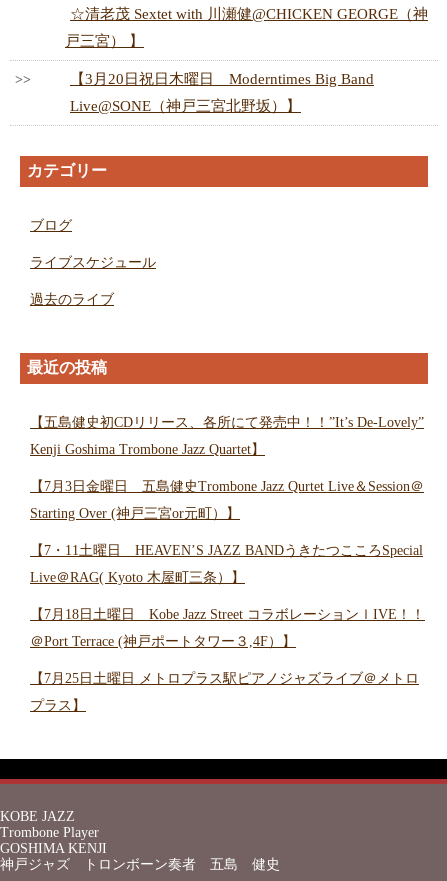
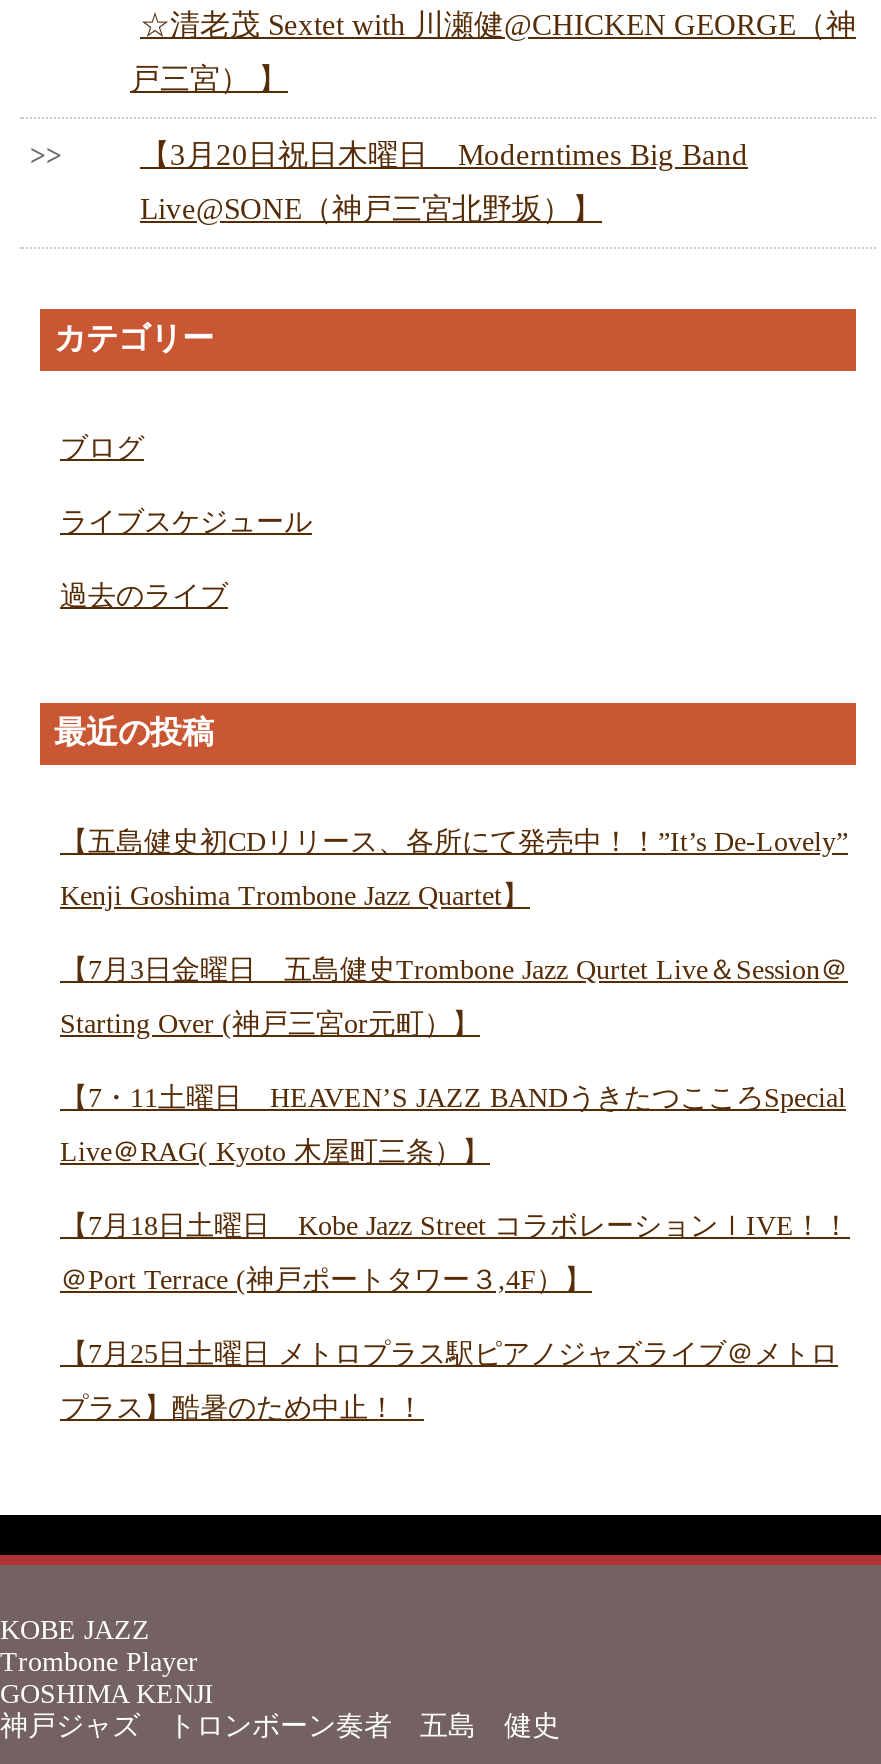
- プラス】
+ プラス】酷暑のため中止！！
